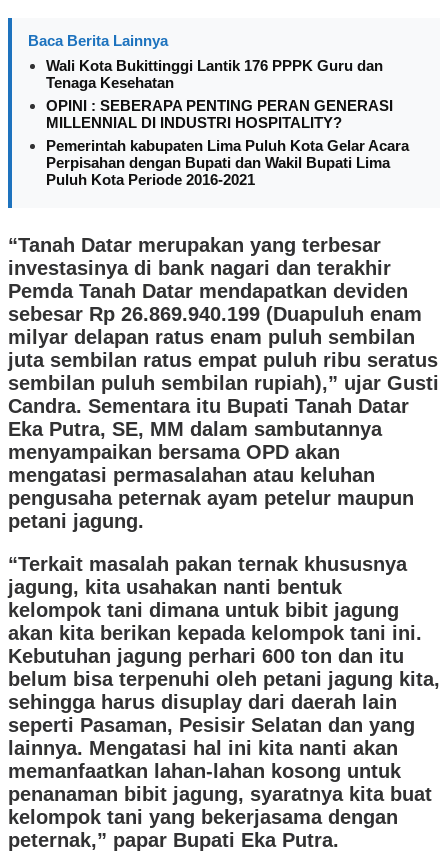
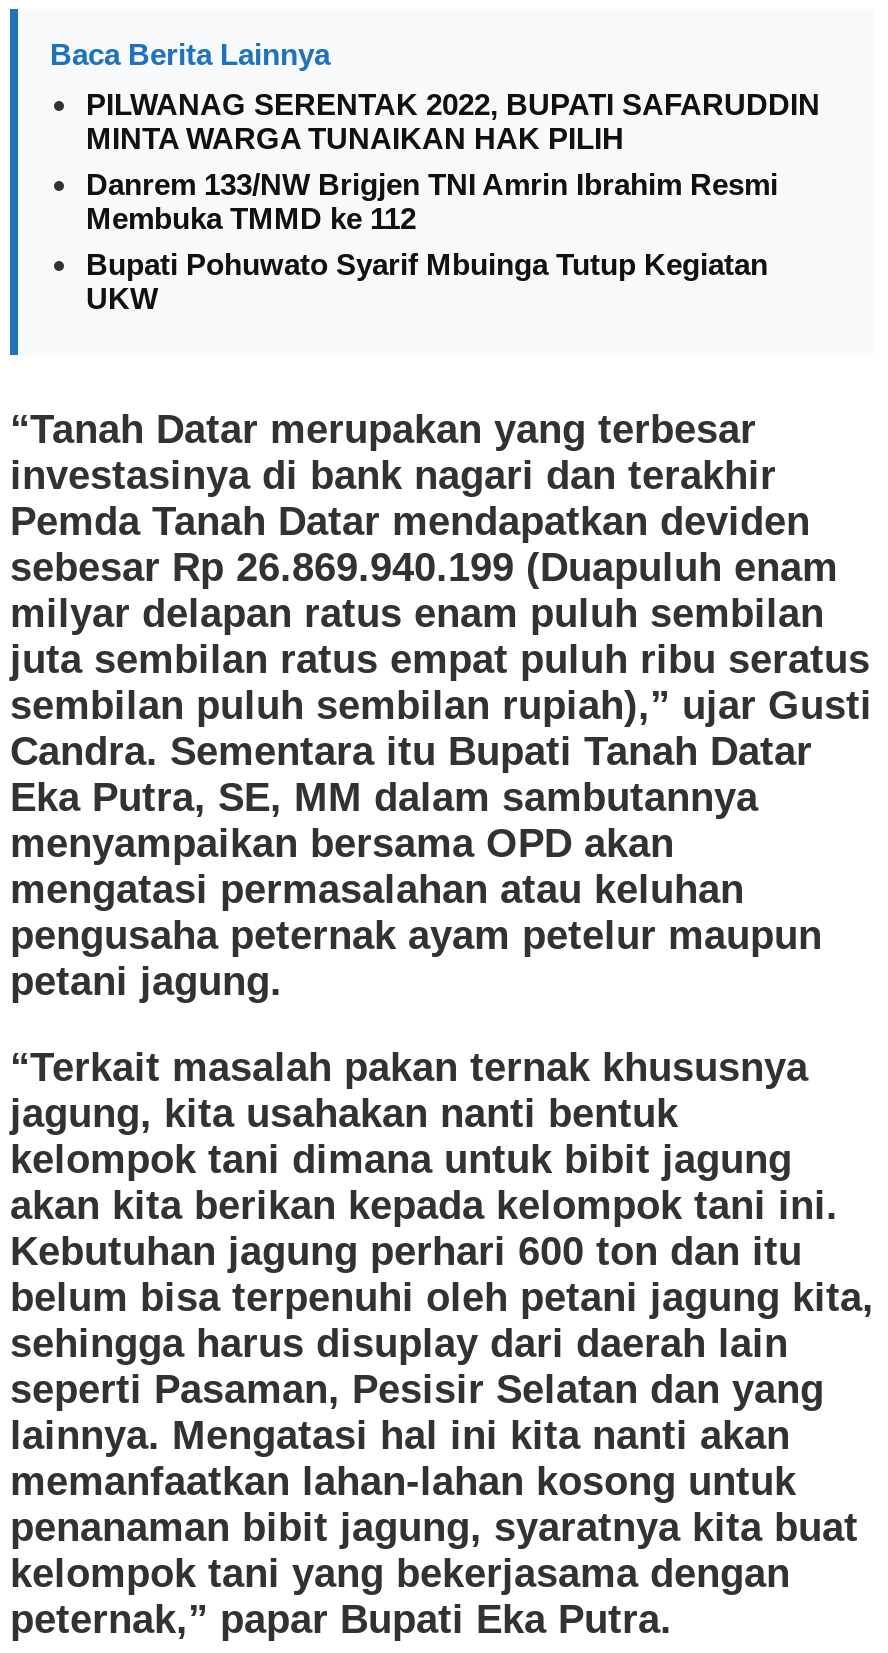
- Wali Kota Bukittinggi Lantik 176 PPPK Guru dan
- Tenaga Kesehatan
- OPINI : SEBERAPA PENTING PERAN GENERASI
- MILLENNIAL DI INDUSTRI HOSPITALITY?
- Pemerintah kabupaten Lima Puluh Kota Gelar Acara
- Perpisahan dengan Bupati dan Wakil Bupati Lima
- Puluh Kota Periode 2016-2021
+ PILWANAG SERENTAK 2022, BUPATI SAFARUDDIN
+ MINTA WARGA TUNAIKAN HAK PILIH
+ Danrem 133/NW Brigjen TNI Amrin Ibrahim Resmi
+ Membuka TMMD ke 112
+ Bupati Pohuwato Syarif Mbuinga Tutup Kegiatan
+ UKW
